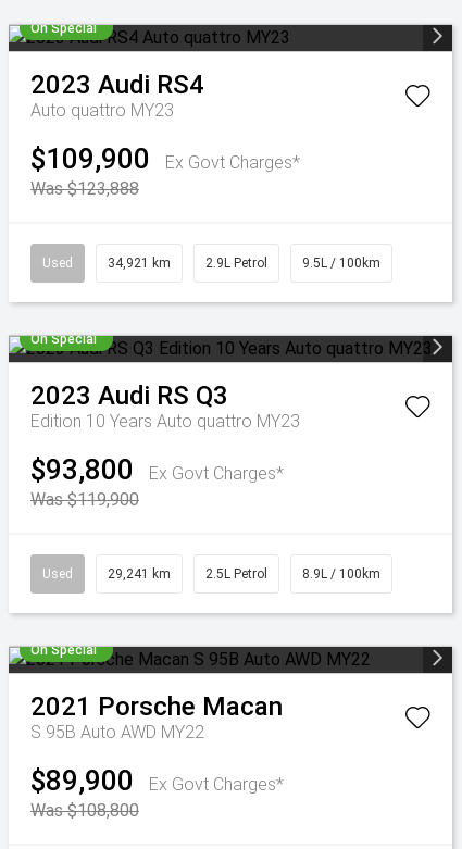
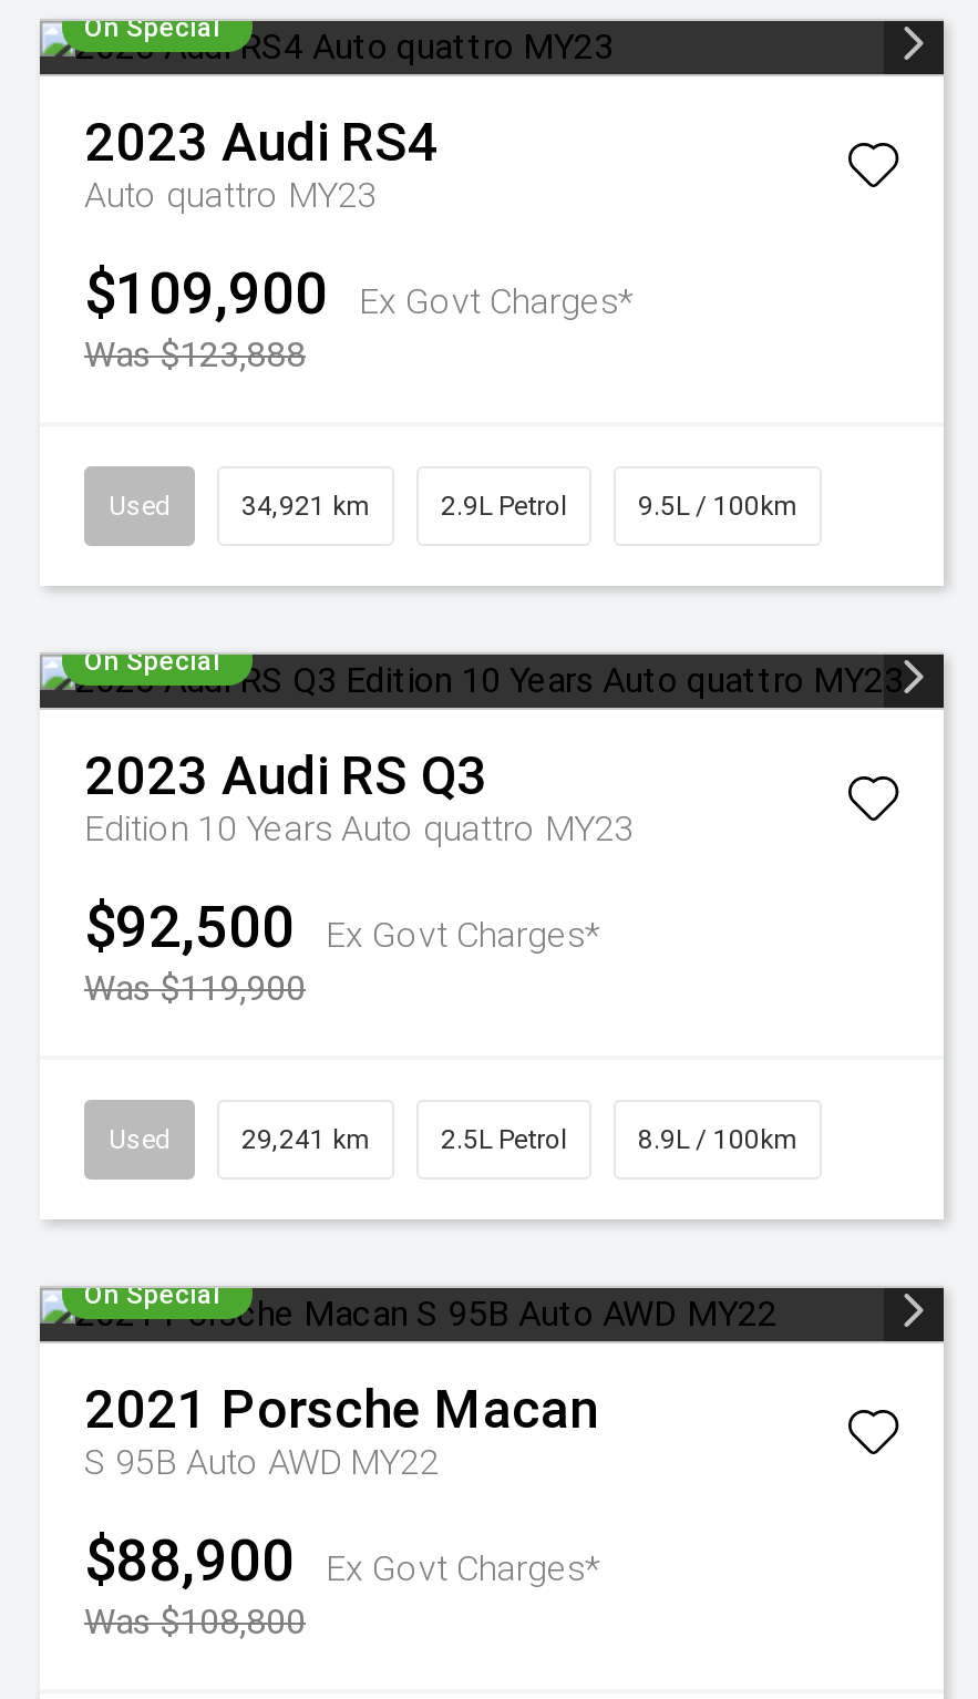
- $93,800 Ex Govt Charges*
+ $92,500 Ex Govt Charges*

- $89,900 Ex Govt Charges*
+ $88,900 Ex Govt Charges*
